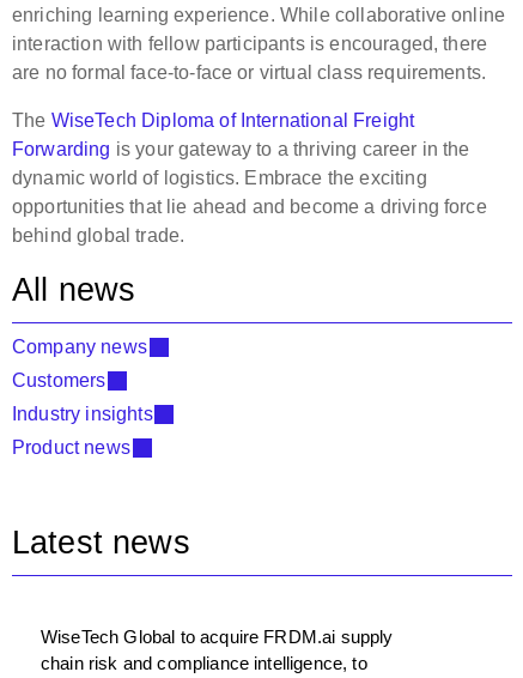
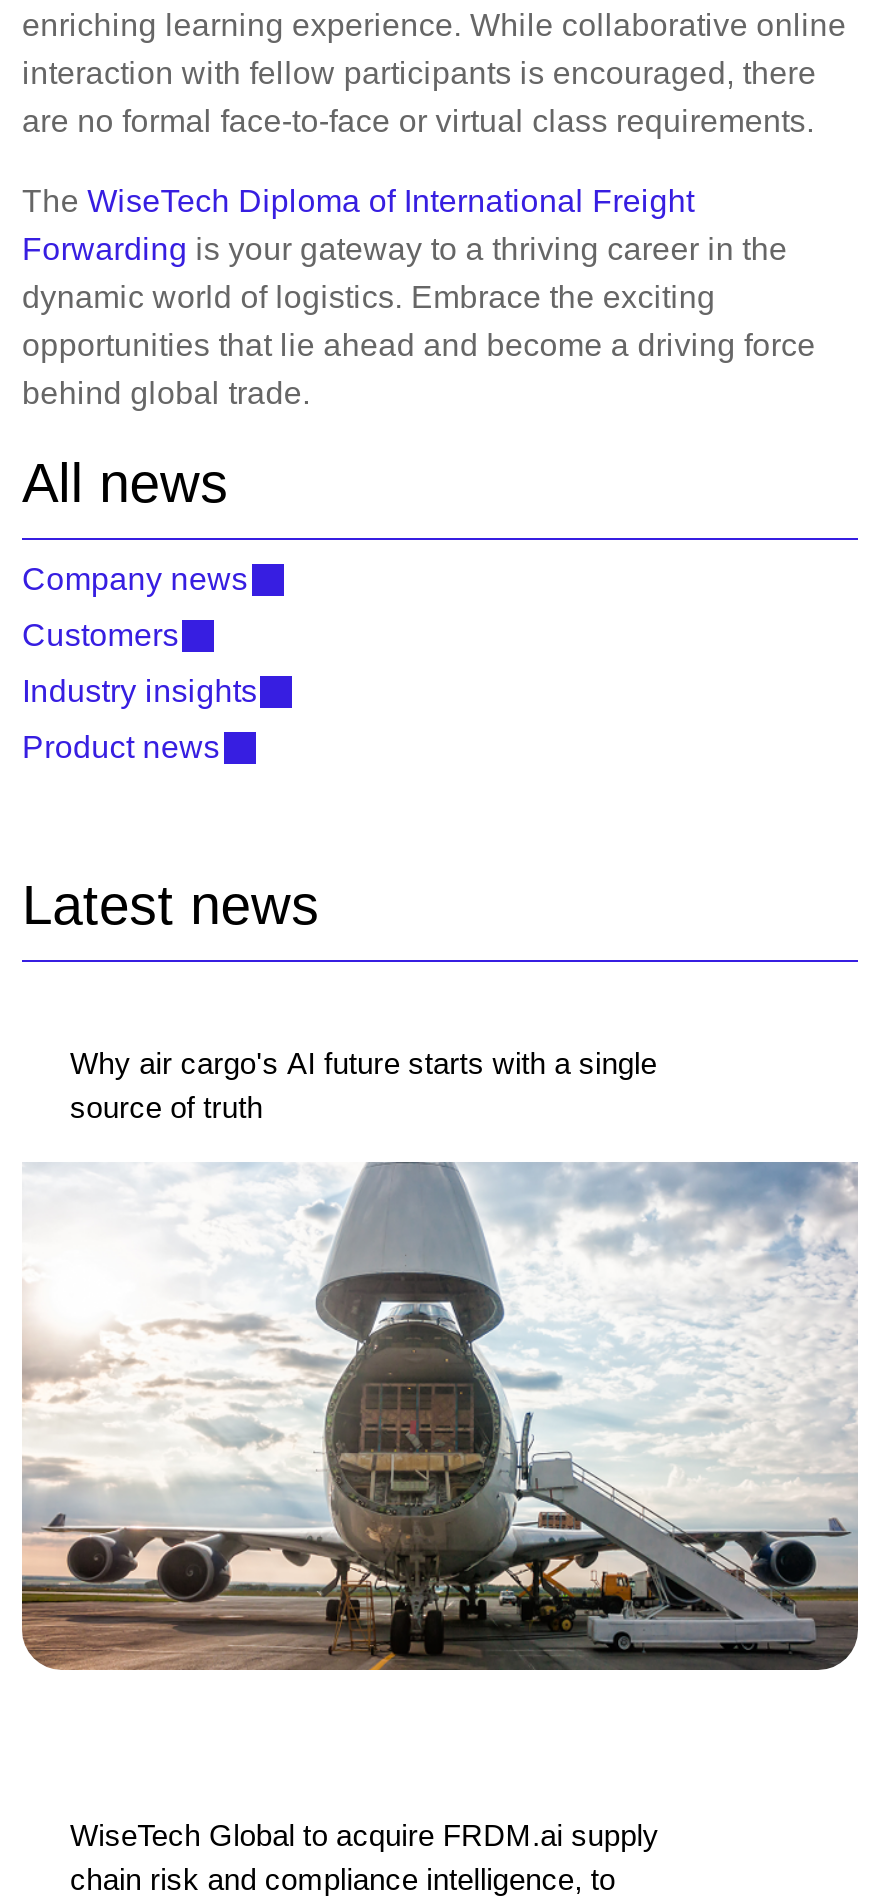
+ [image]

+ Why air cargo's AI future starts with a single
+ source of truth
